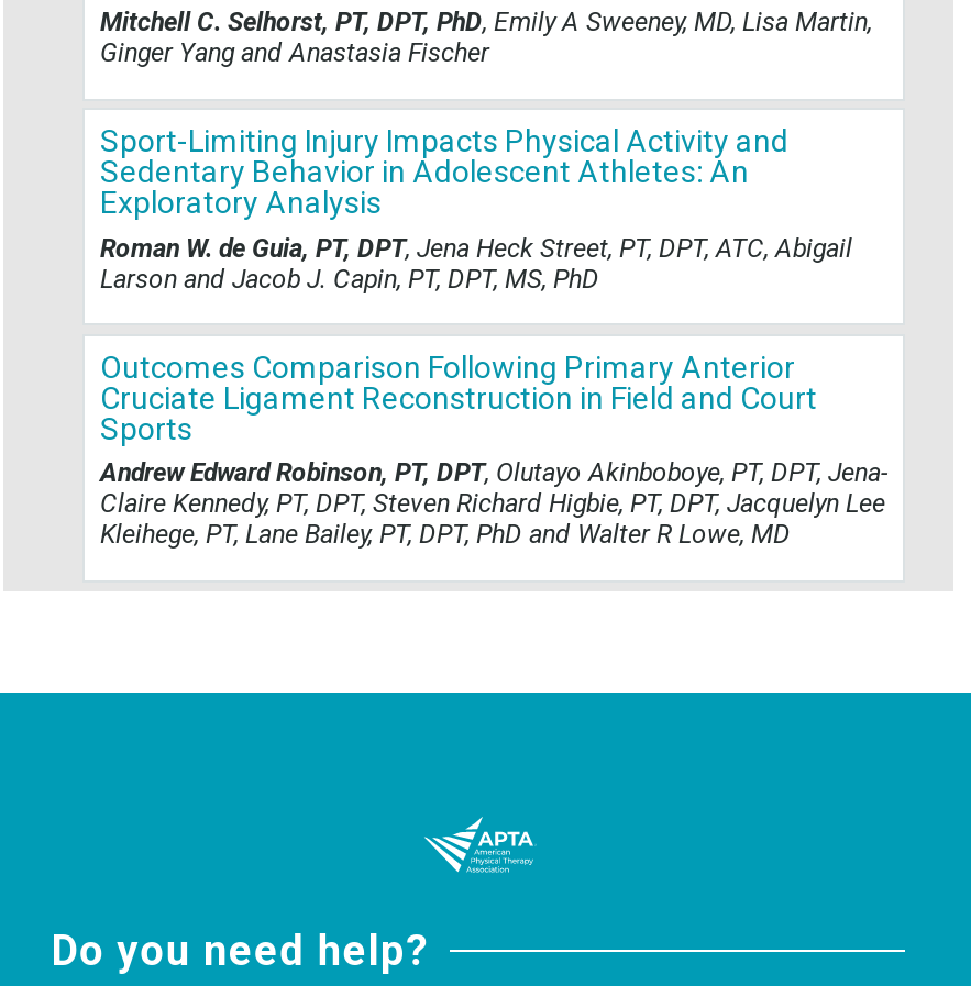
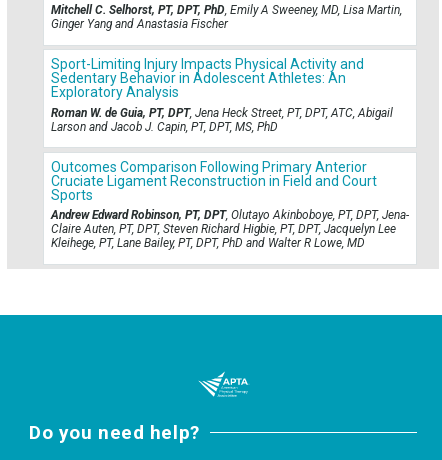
- Claire Kennedy, PT, DPT, Steven Richard Higbie, PT, DPT, Jacquelyn Lee
+ Claire Auten, PT, DPT, Steven Richard Higbie, PT, DPT, Jacquelyn Lee
